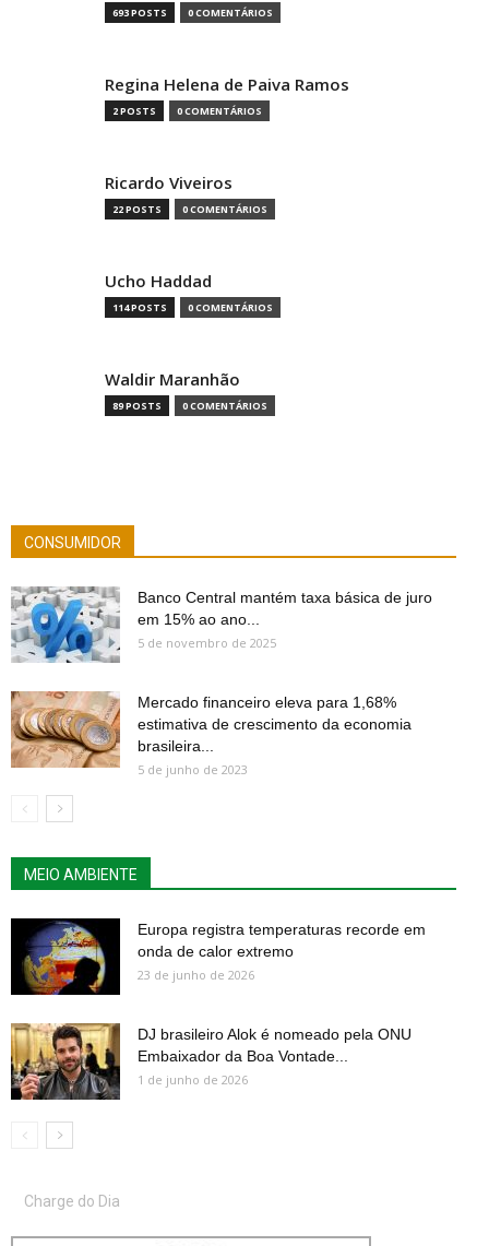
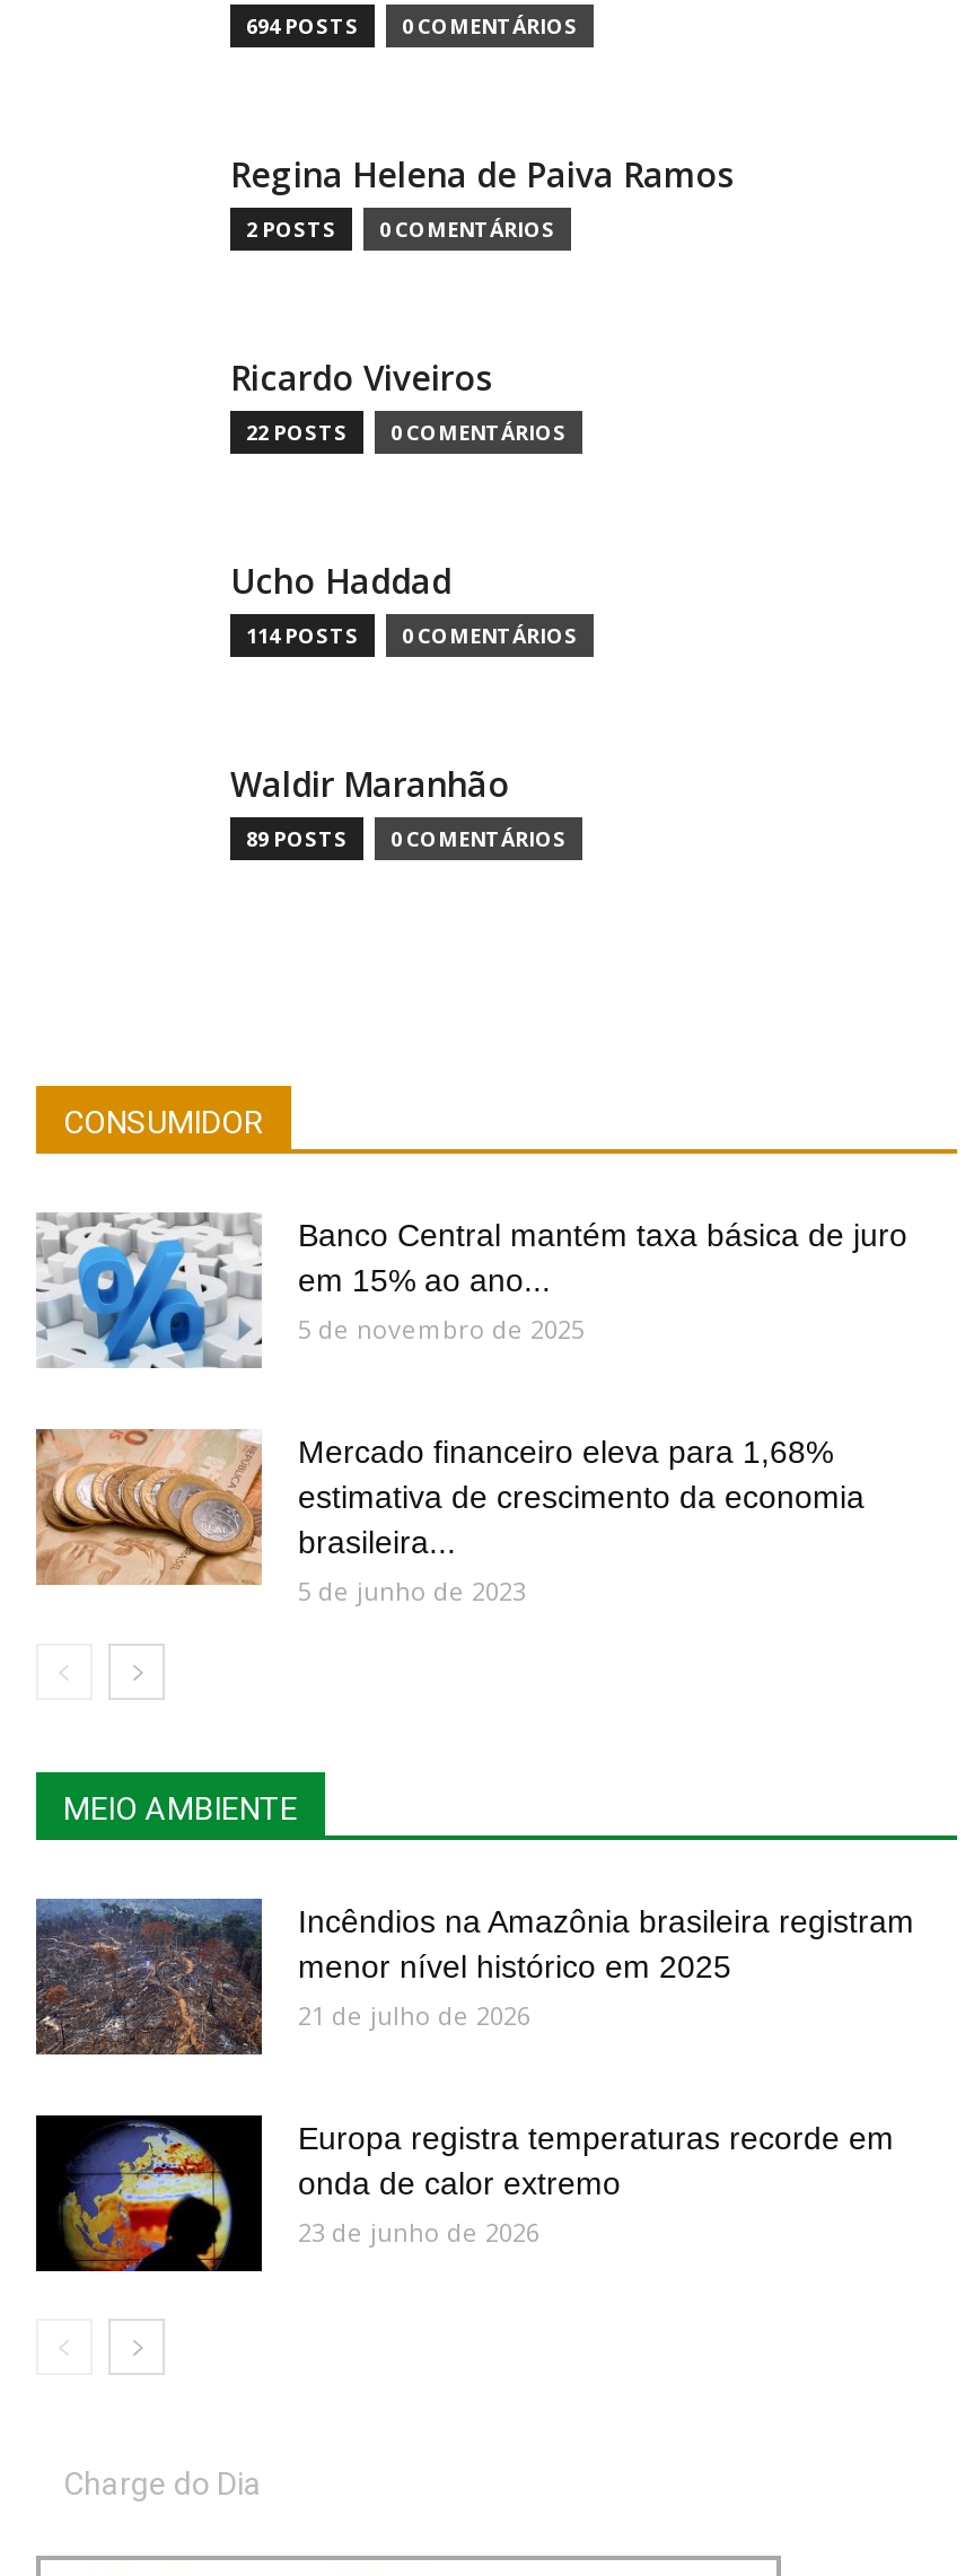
- 693 POSTS 0 COMENTÁRIOS
+ 694 POSTS 0 COMENTÁRIOS

+ [image]
+ Incêndios na Amazônia brasileira registram
+ menor nível histórico em 2025
+ 21 de julho de 2026

moved down: [image] | Europa registra temperaturas recorde em | onda de calor extremo | 23 de junho de 2026

- [image]
- DJ brasileiro Alok é nomeado pela ONU
- Embaixador da Boa Vontade...
- 1 de junho de 2026
